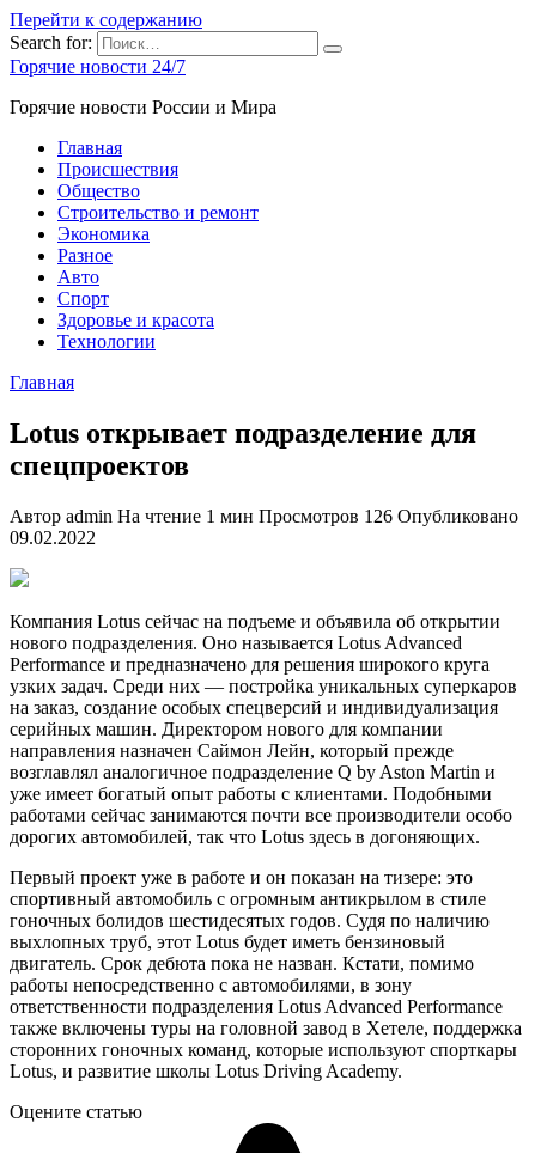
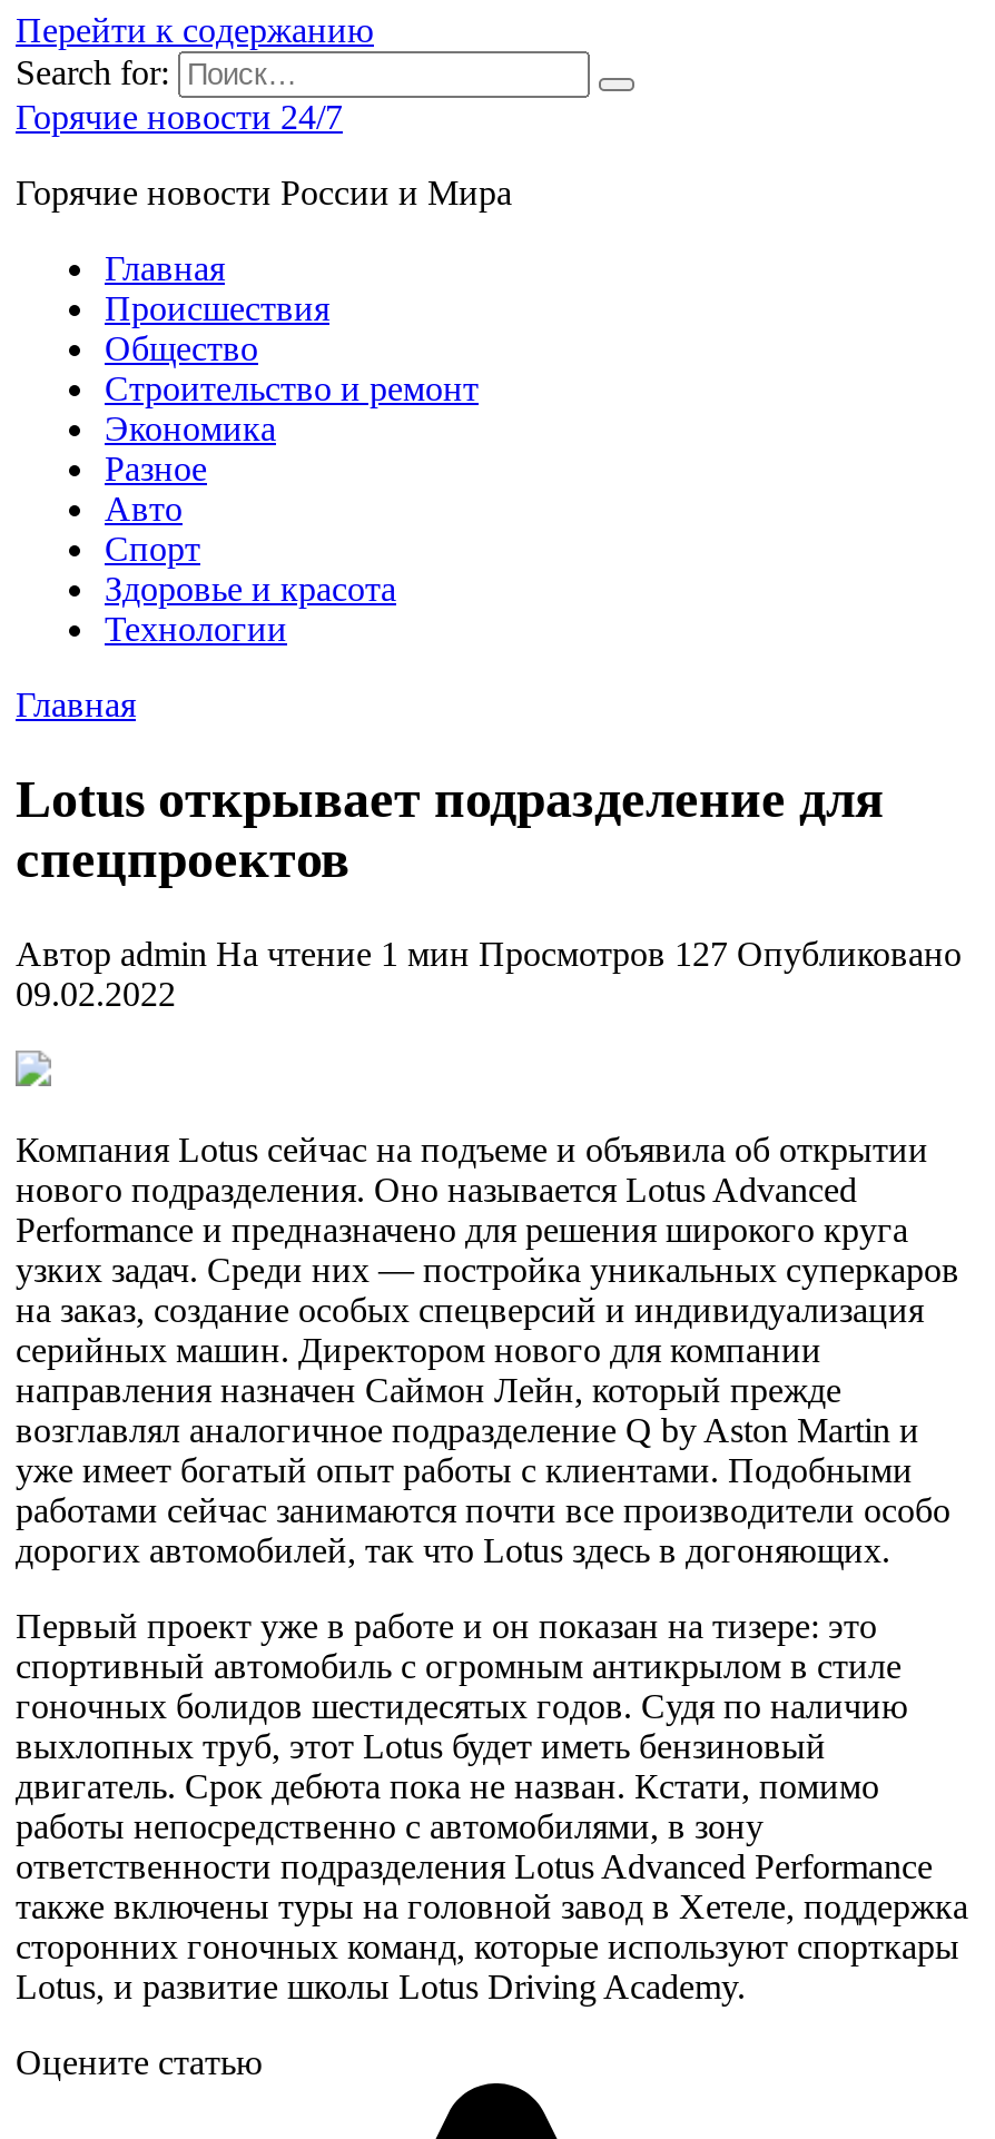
- Автор admin На чтение 1 мин Просмотров 126 Опубликовано
+ Автор admin На чтение 1 мин Просмотров 127 Опубликовано
